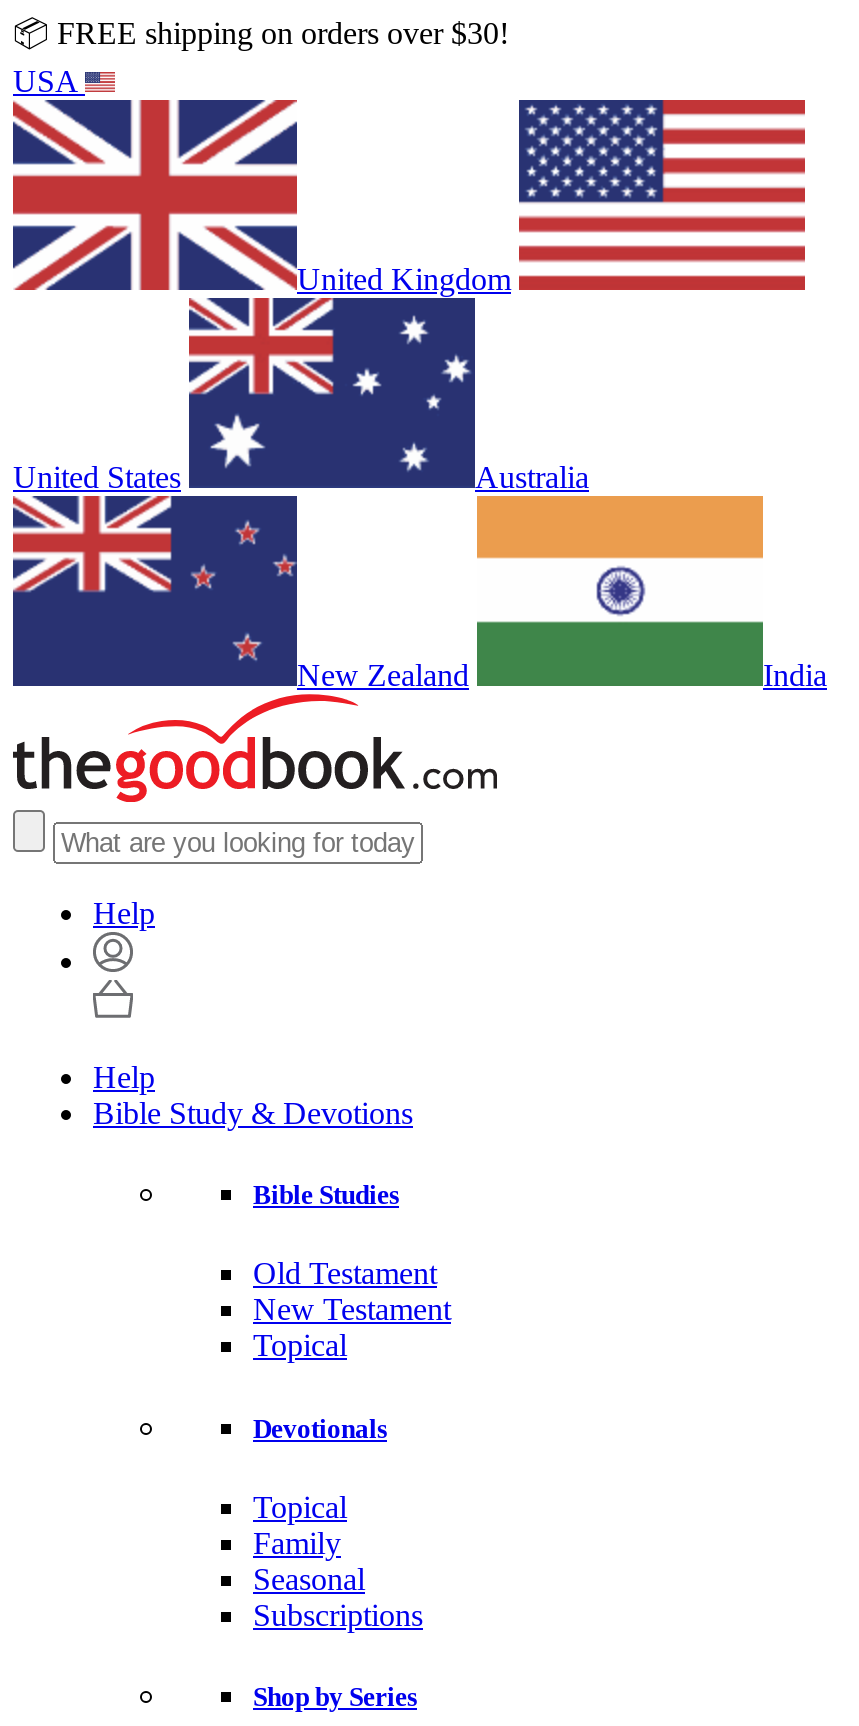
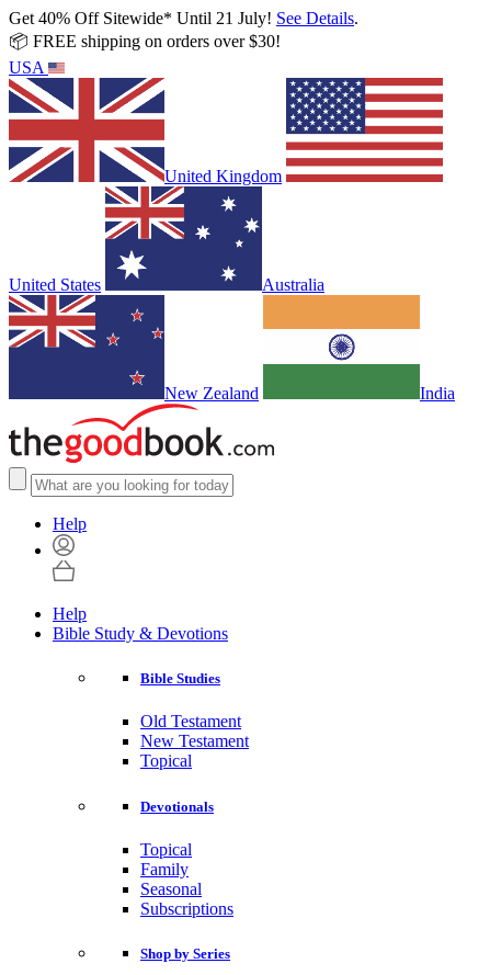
+ Get 40% Off Sitewide* Until 21 July! See Details.
